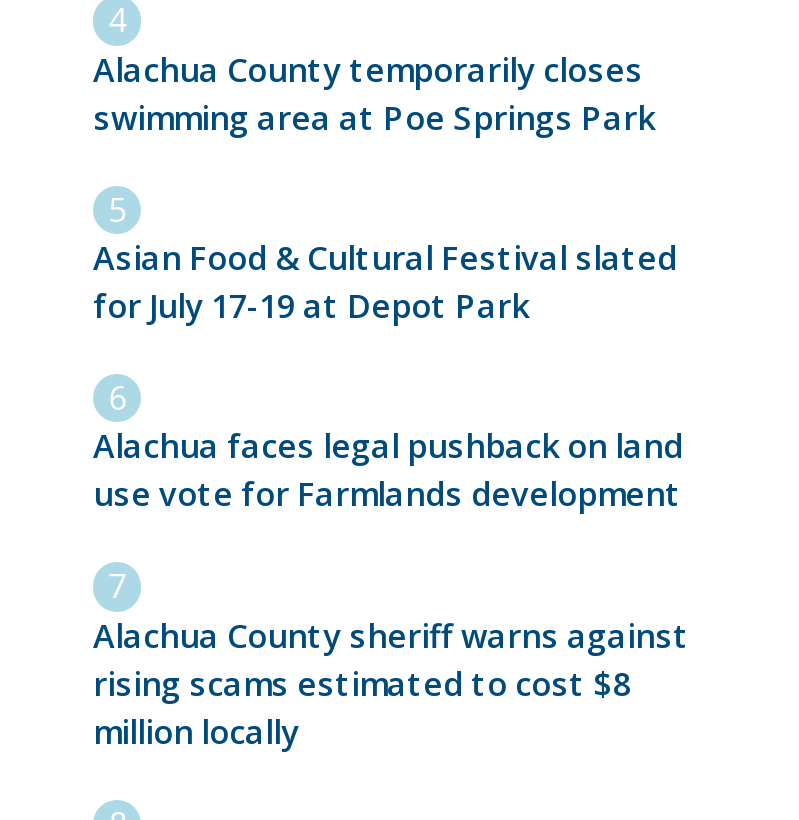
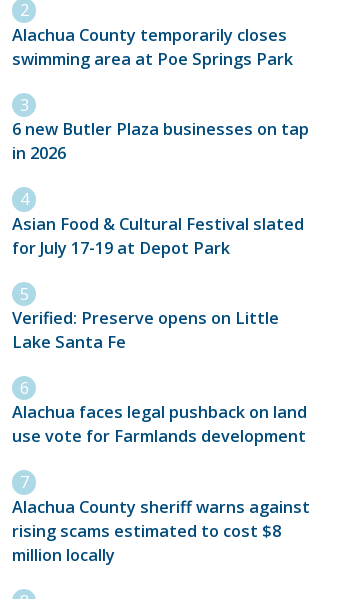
+ 6 new Butler Plaza businesses on tap
+ in 2026

+ Verified: Preserve opens on Little
+ Lake Santa Fe
